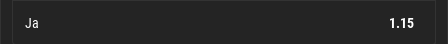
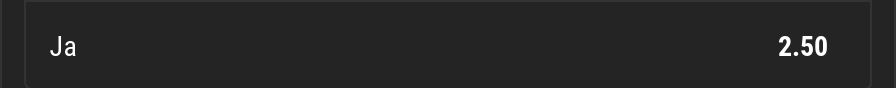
- 1.15
+ 2.50
